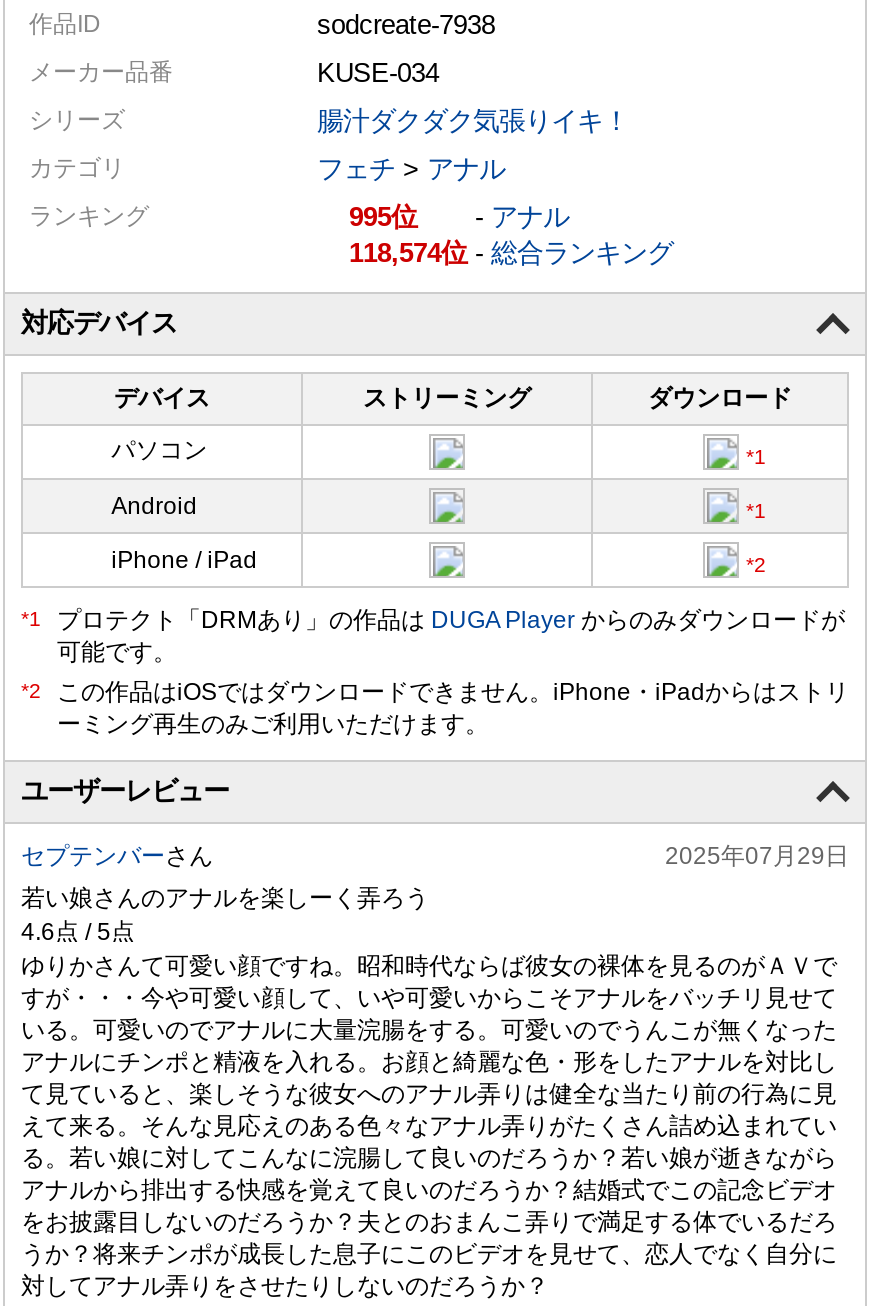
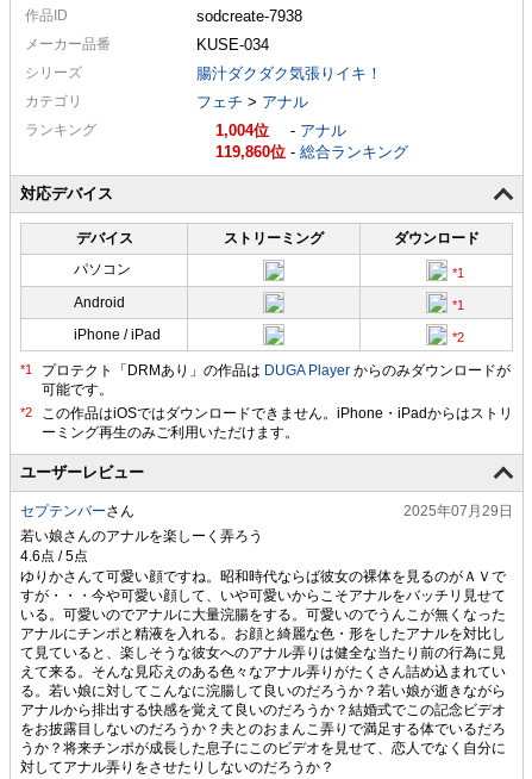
- 995
+ 1,004

- 118,574 -総合ランキング
+ 119,860 -総合ランキング
